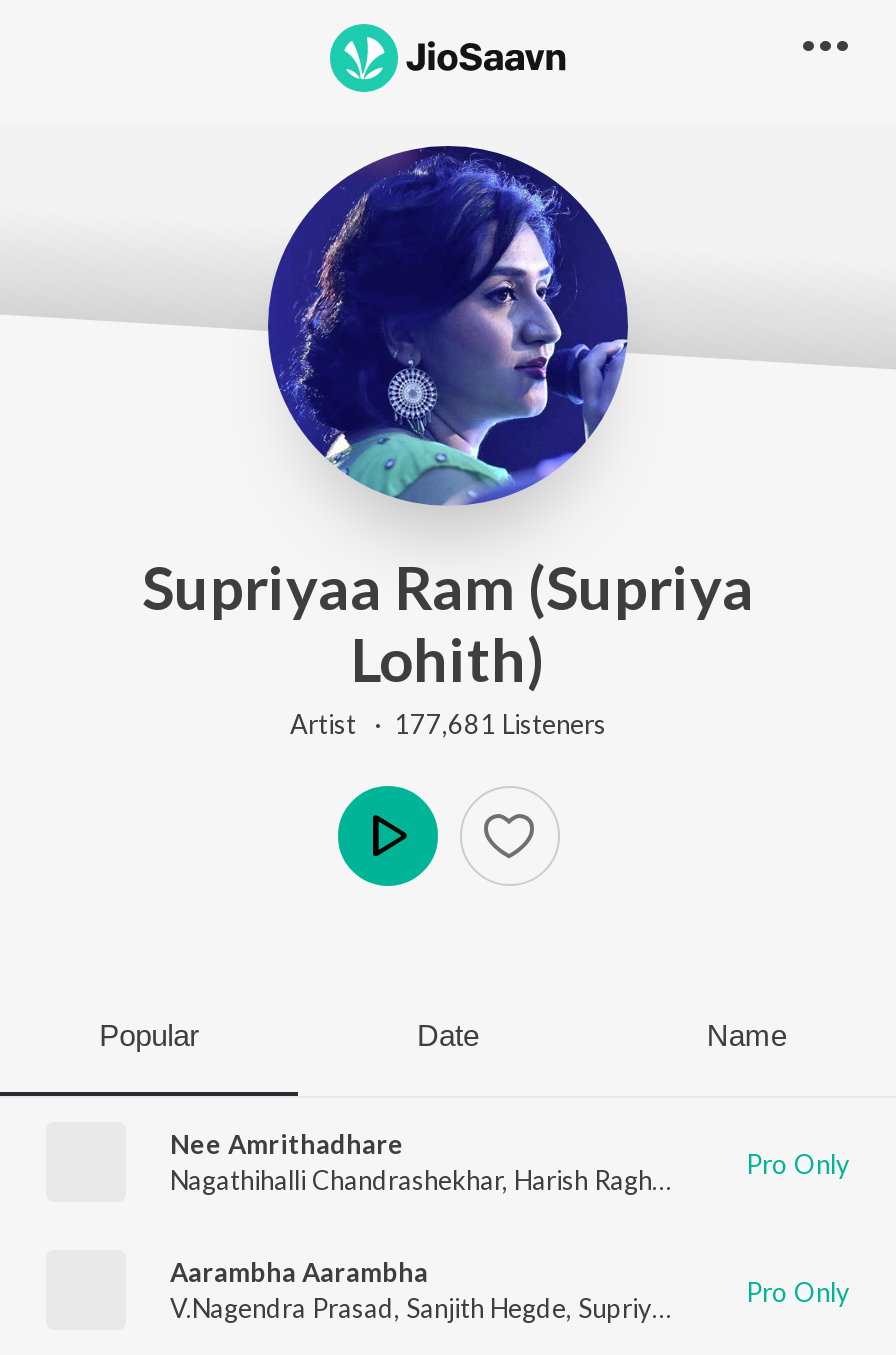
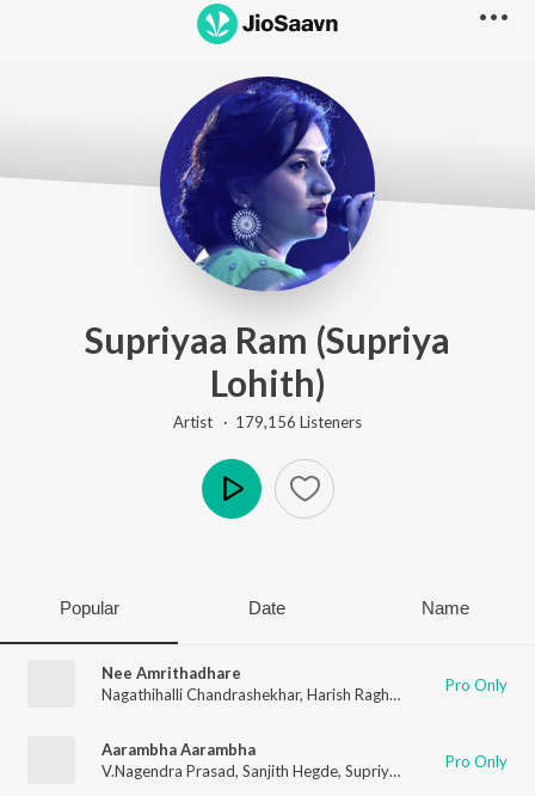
- Artist · 177,681 Listeners
+ Artist · 179,156 Listeners
